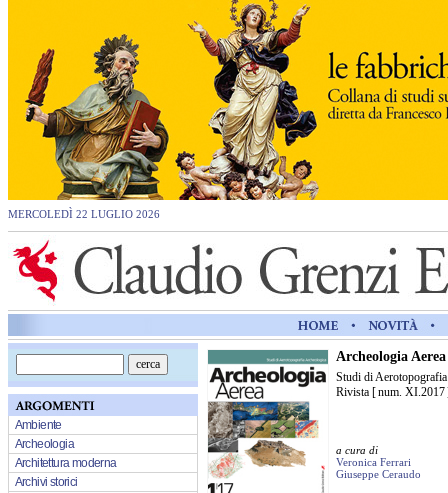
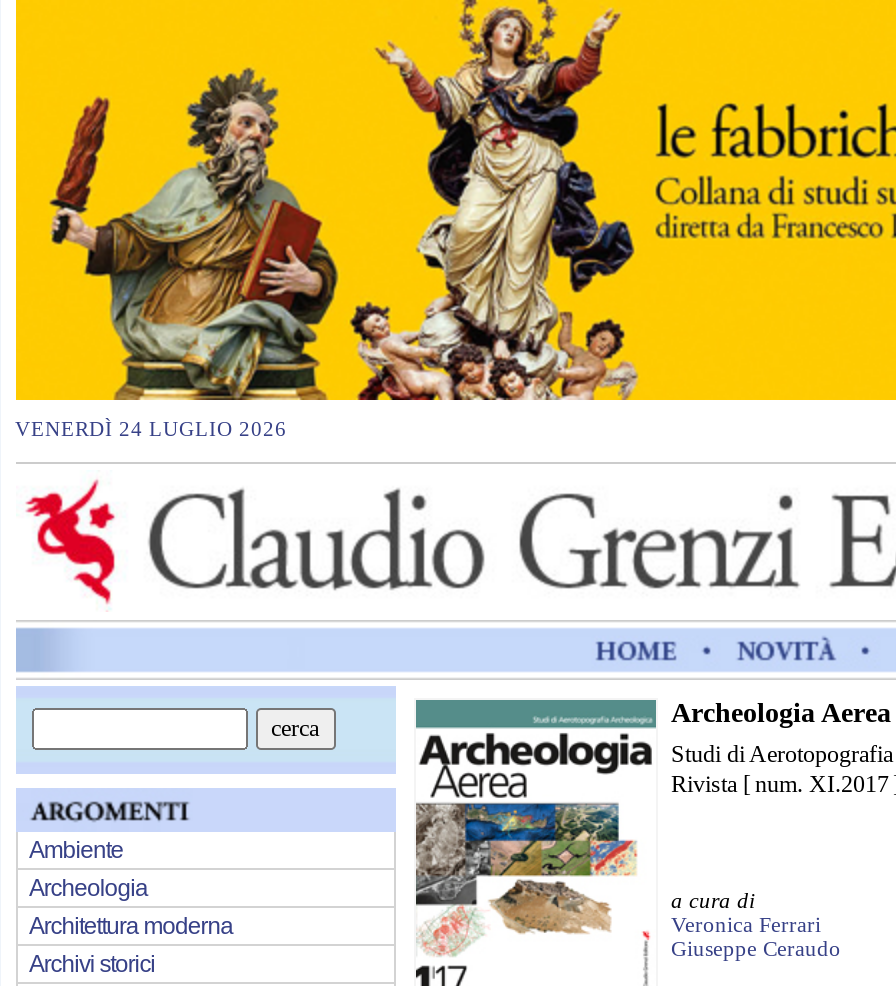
- MERCOLEDÌ 22 LUGLIO 2026
+ VENERDÌ 24 LUGLIO 2026
